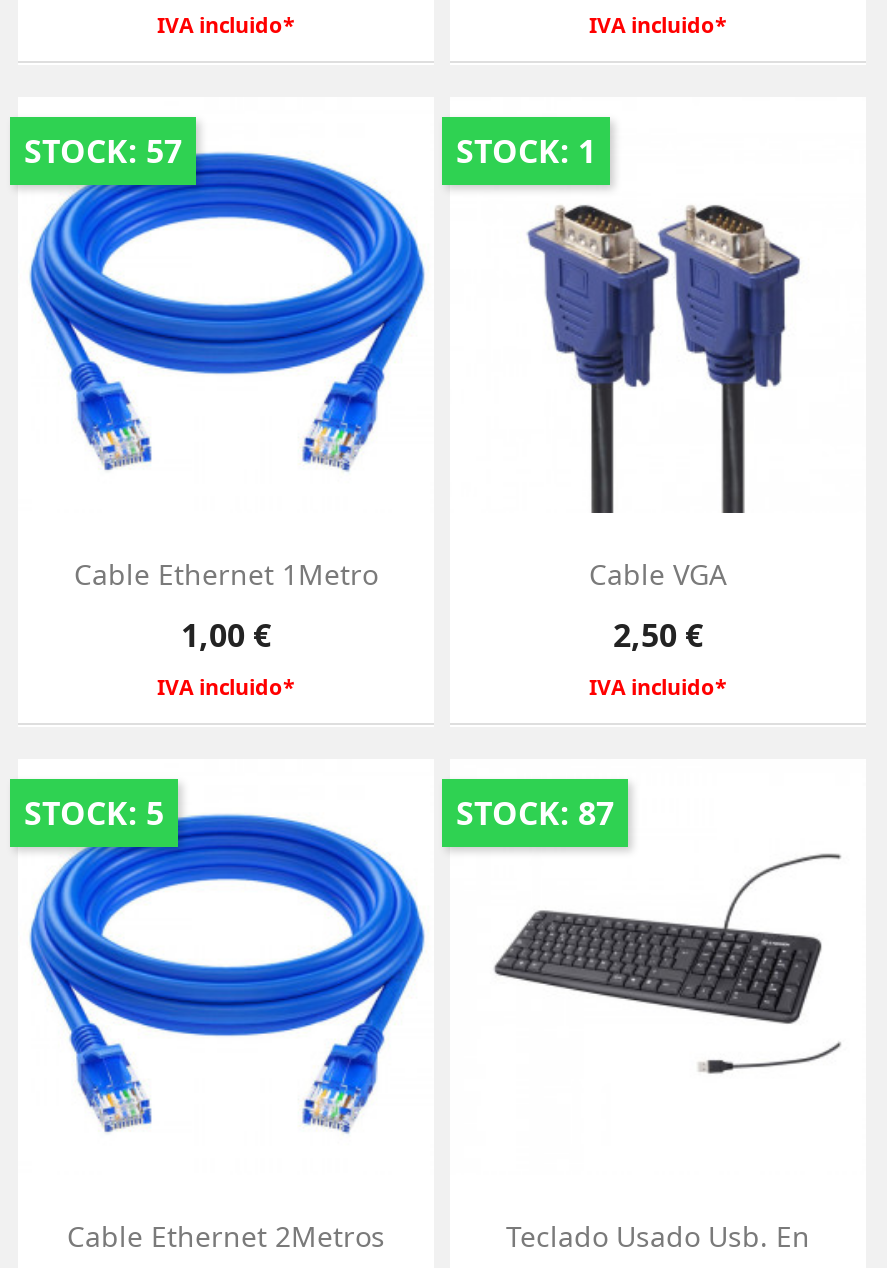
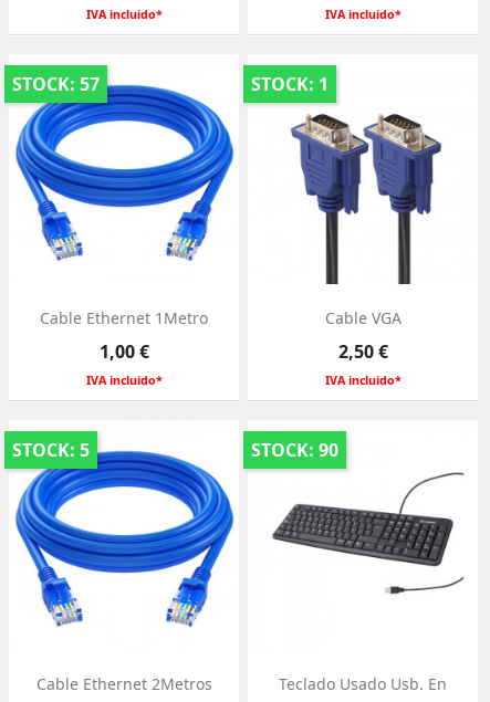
- STOCK: 87
+ STOCK: 90
